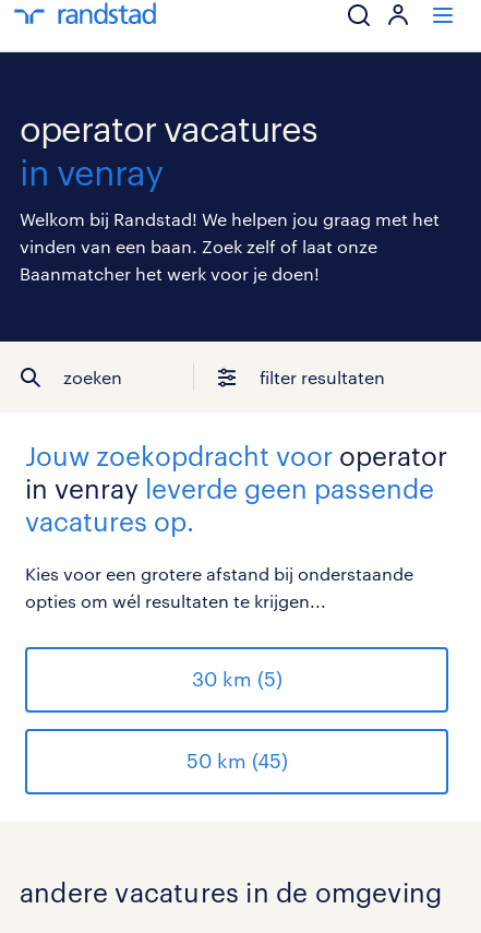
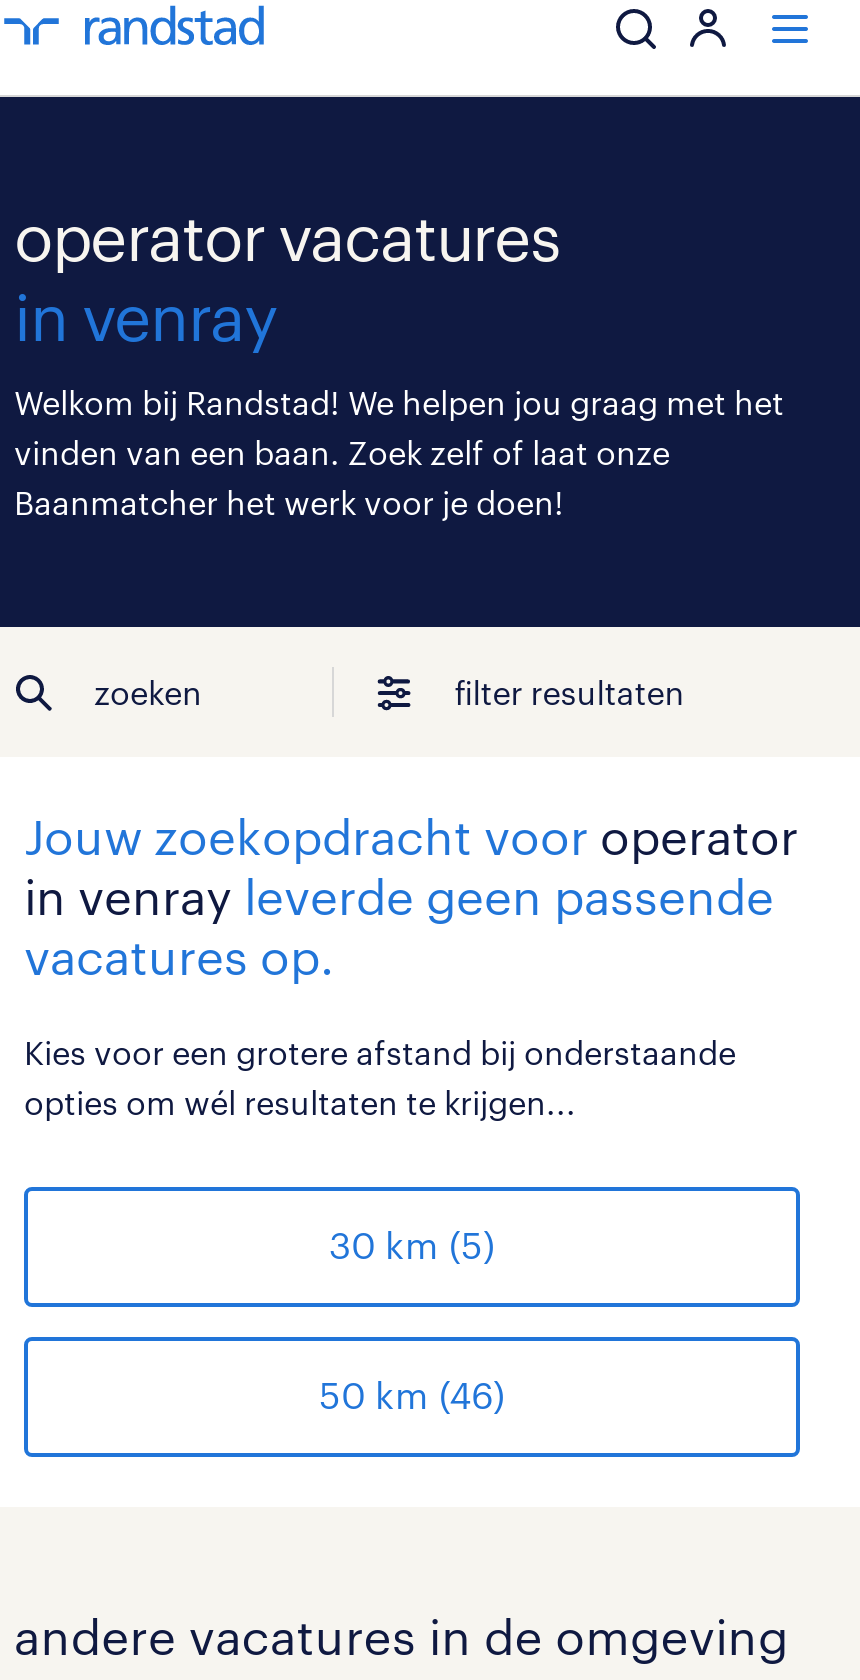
- 50 km (45)
+ 50 km (46)
